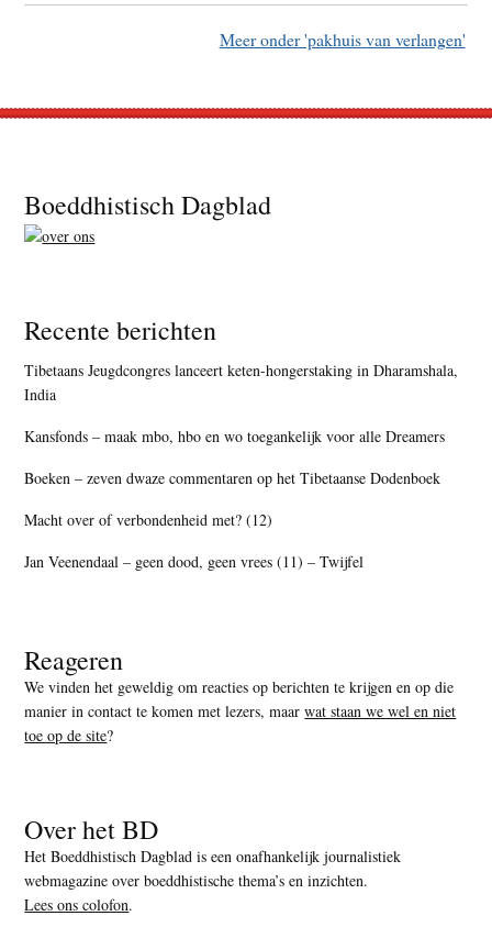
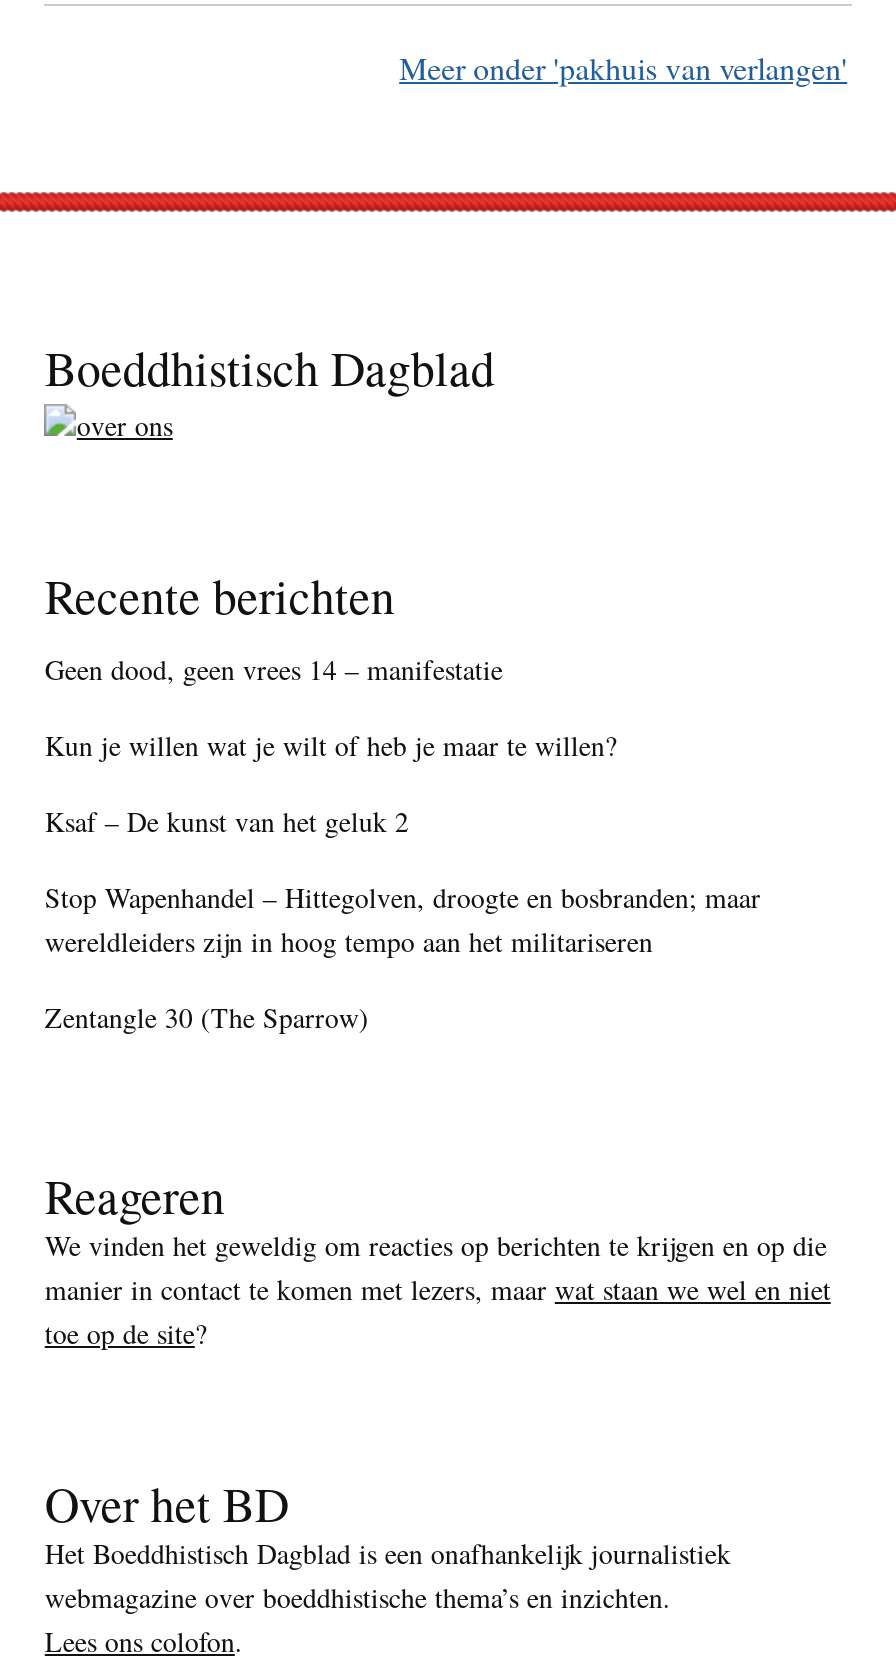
- Tibetaans Jeugdcongres lanceert keten-hongerstaking in Dharamshala,
- India
+ Geen dood, geen vrees 14 – manifestatie

- Kansfonds – maak mbo, hbo en wo toegankelijk voor alle Dreamers
+ Kun je willen wat je wilt of heb je maar te willen?

- Boeken – zeven dwaze commentaren op het Tibetaanse Dodenboek
+ Ksaf – De kunst van het geluk 2

- Macht over of verbondenheid met? (12)
+ Stop Wapenhandel – Hittegolven, droogte en bosbranden; maar
+ wereldleiders zijn in hoog tempo aan het militariseren

- Jan Veenendaal – geen dood, geen vrees (11) – Twijfel
+ Zentangle 30 (The Sparrow)
